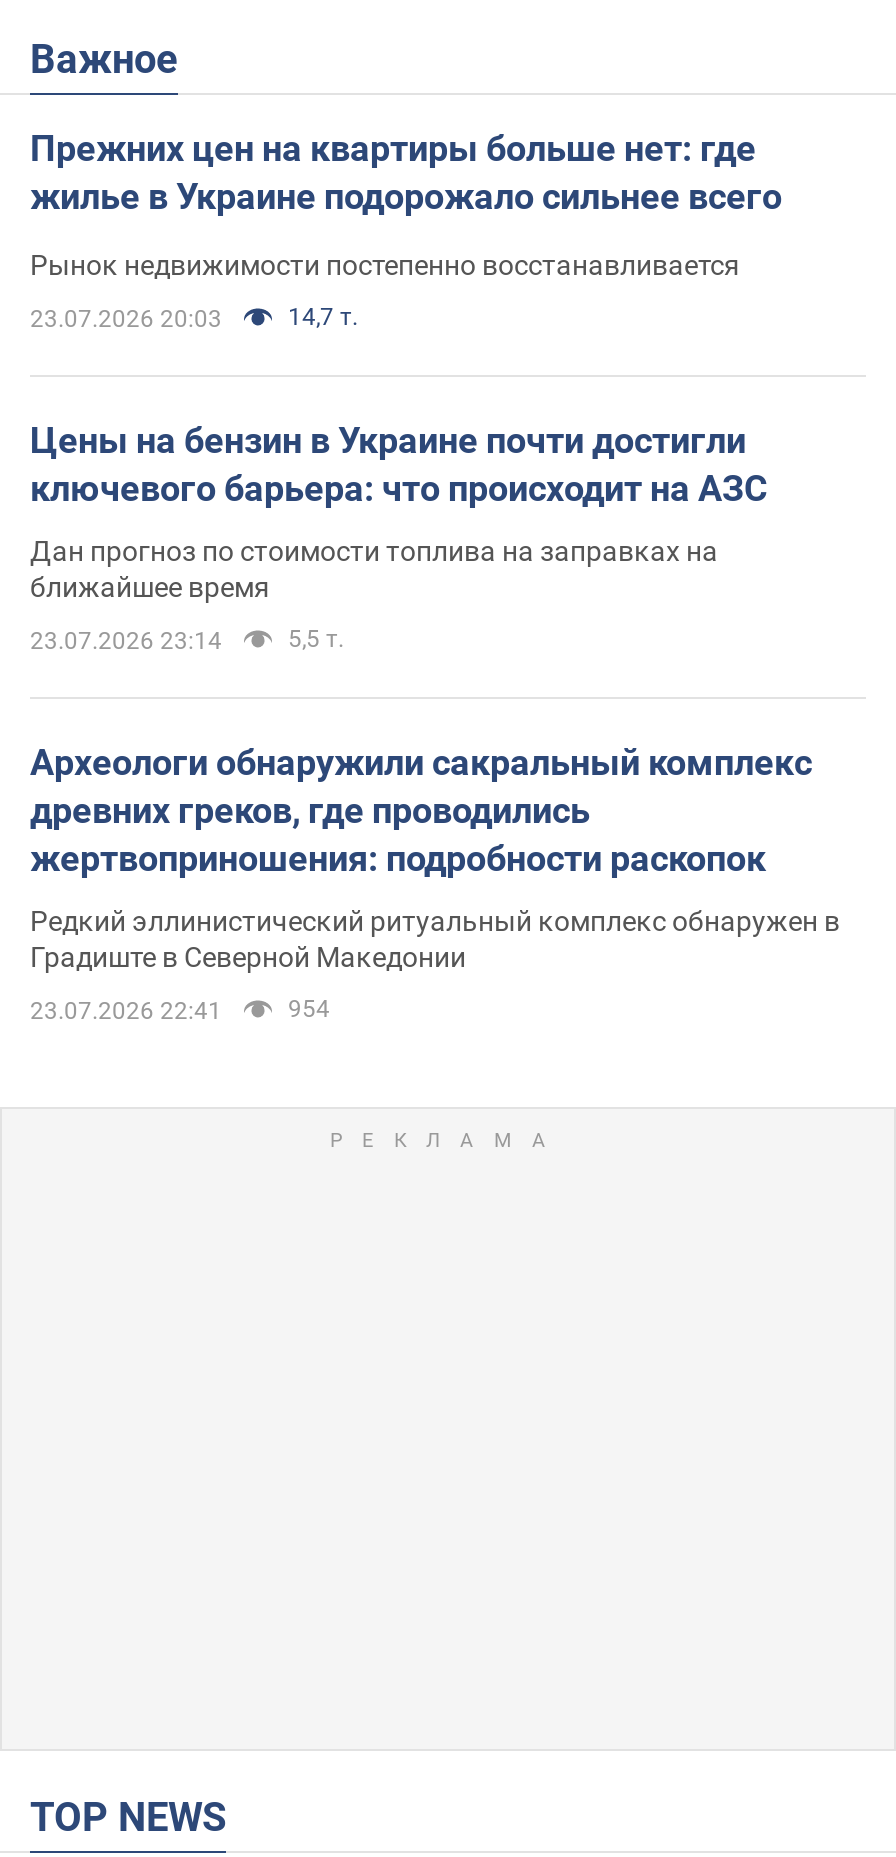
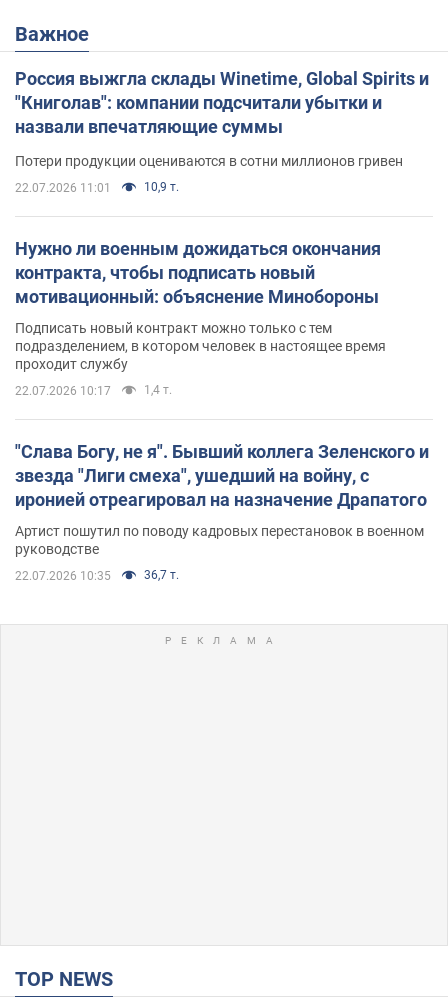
- Прежних цен на квартиры больше нет: где
- жилье в Украине подорожало сильнее всего
+ Россия выжгла склады Winetime, Global Spirits и
+ "Книголав": компании подсчитали убытки и
+ назвали впечатляющие суммы

- Рынок недвижимости постепенно восстанавливается
+ Потери продукции оцениваются в сотни миллионов гривен

- 23.07.2026 20:03
- 14,7 т.
+ 22.07.2026 11:01
+ 10,9 т.

- Цены на бензин в Украине почти достигли
- ключевого барьера: что происходит на АЗС
+ Нужно ли военным дожидаться окончания
+ контракта, чтобы подписать новый
+ мотивационный: объяснение Минобороны

- Дан прогноз по стоимости топлива на заправках на
- ближайшее время
+ Подписать новый контракт можно только с тем
+ подразделением, в котором человек в настоящее время
+ проходит службу

- 23.07.2026 23:14
- 5,5 т.
+ 22.07.2026 10:17
+ 1,4 т.

- Археологи обнаружили сакральный комплекс
- древних греков, где проводились
- жертвоприношения: подробности раскопок
+ "Слава Богу, не я". Бывший коллега Зеленского и
+ звезда "Лиги смеха", ушедший на войну, с
+ иронией отреагировал на назначение Драпатого

- Редкий эллинистический ритуальный комплекс обнаружен в
- Градиште в Северной Македонии
+ Артист пошутил по поводу кадровых перестановок в военном
+ руководстве

- 23.07.2026 22:41
- 954
+ 22.07.2026 10:35
+ 36,7 т.
